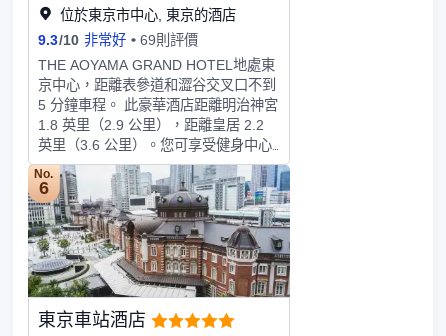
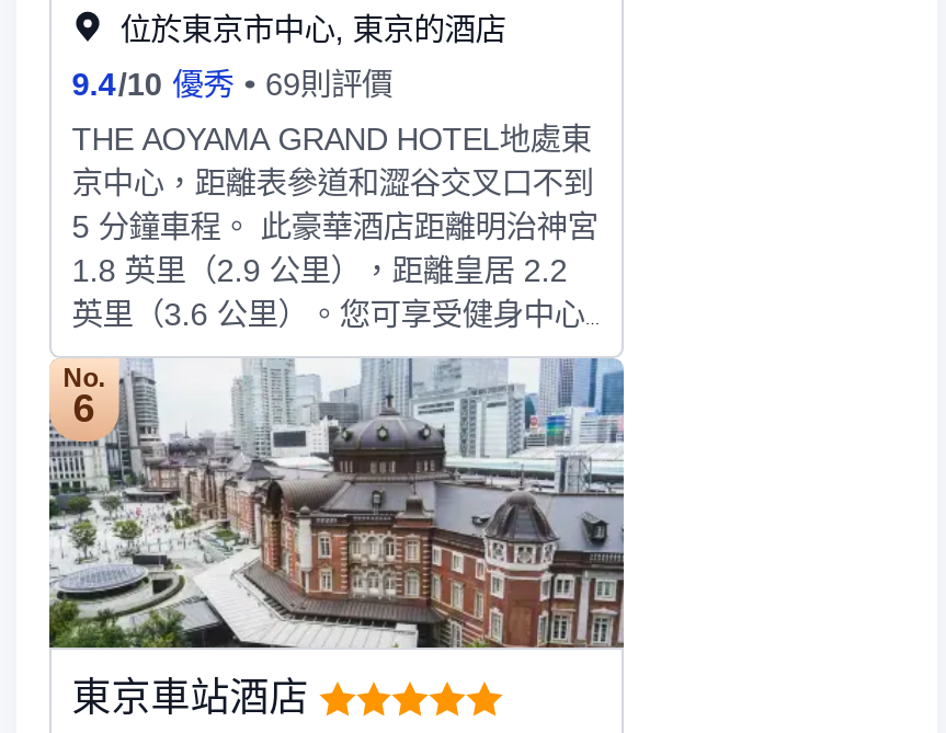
- 9.3 /10 非常好 69則評價
+ 9.4 /10 優秀 69則評價
